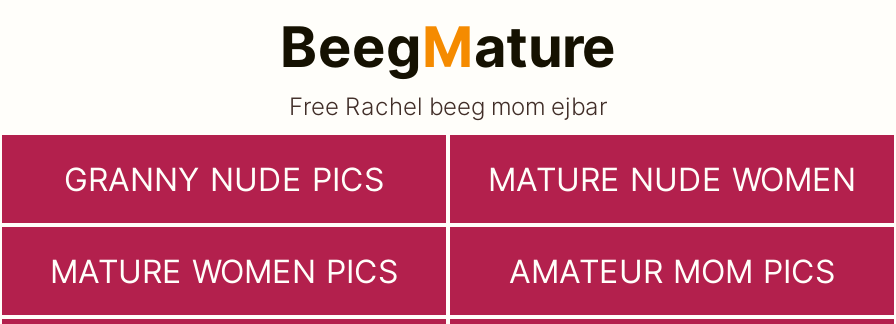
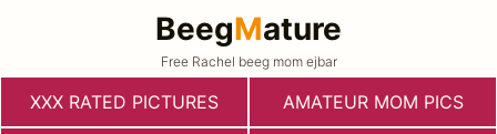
- GRANNY NUDE PICS
- MATURE NUDE WOMEN
- MATURE WOMEN PICS
+ XXX RATED PICTURES
